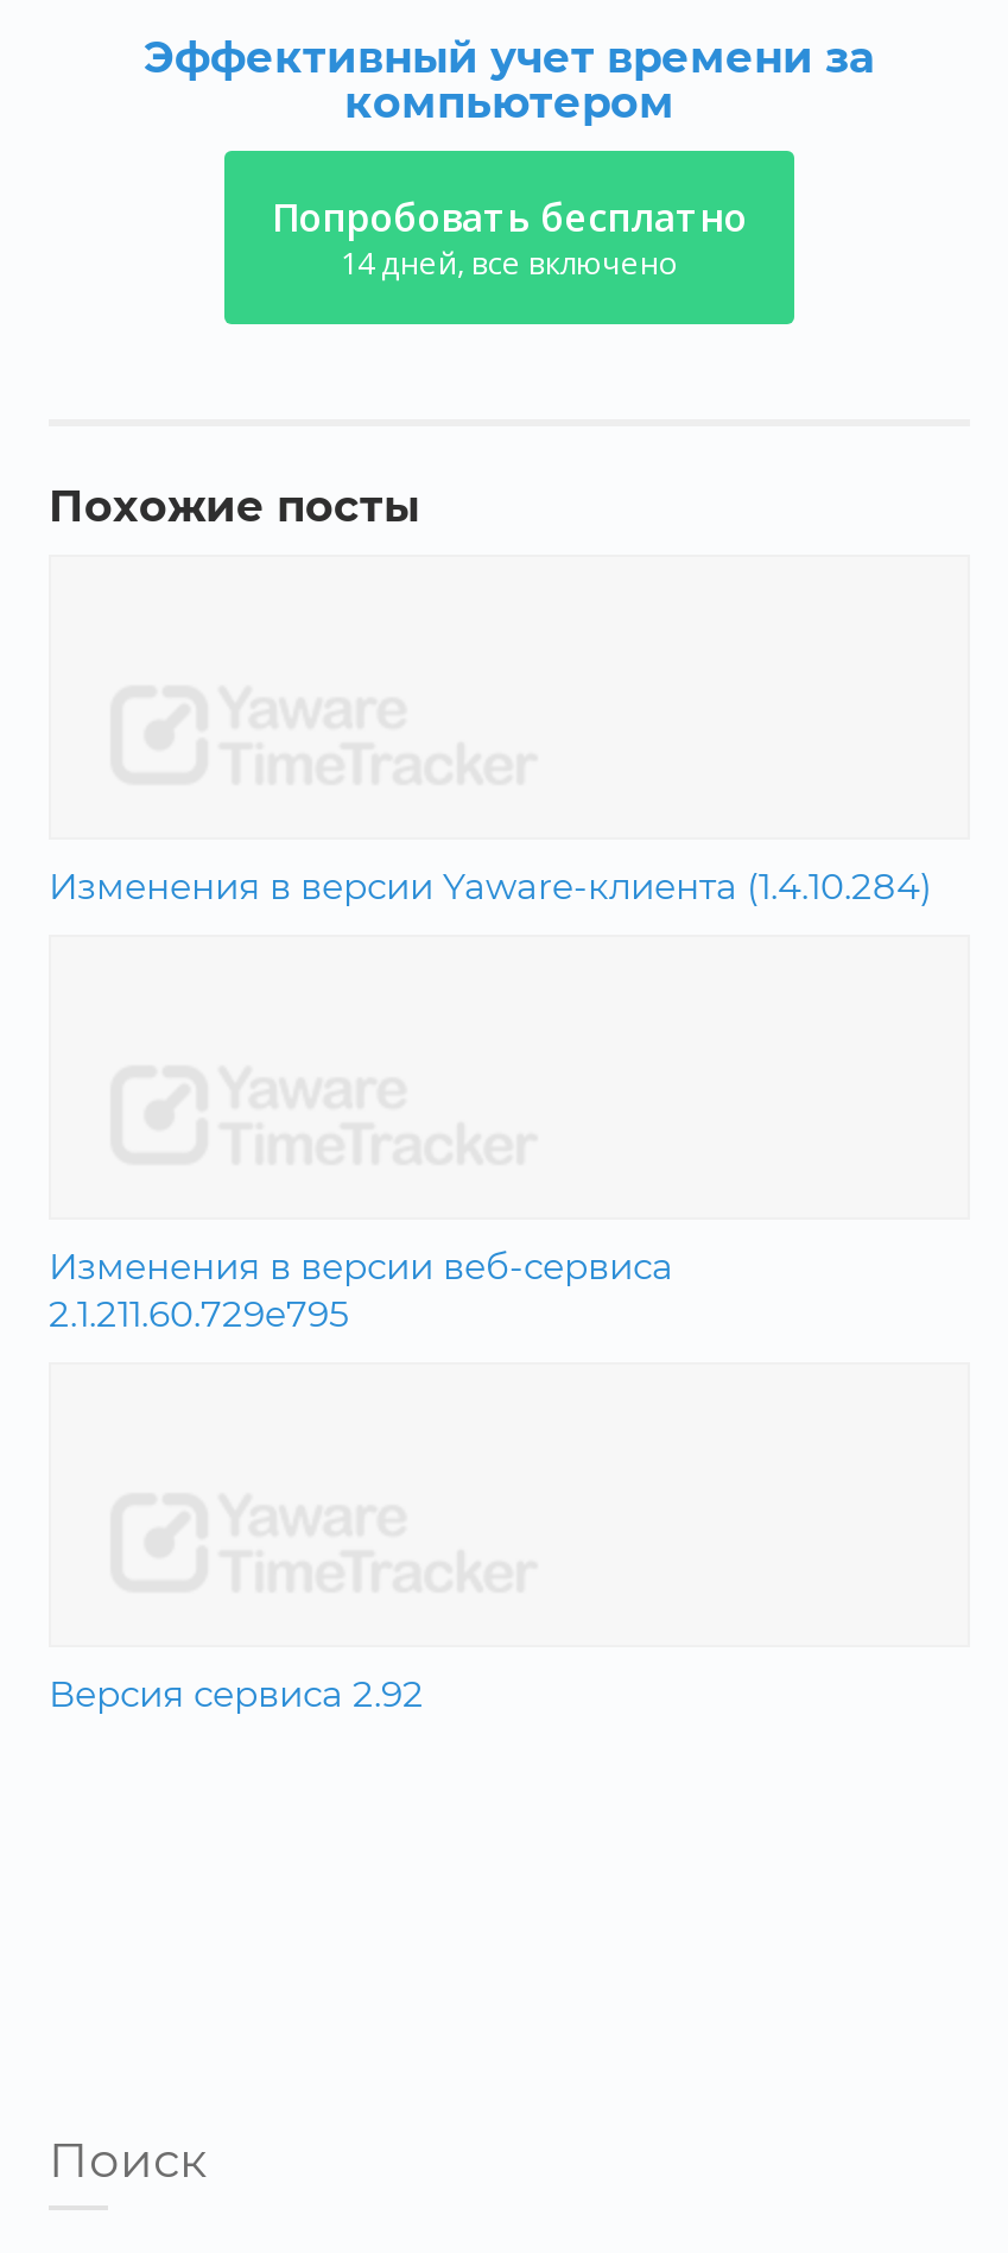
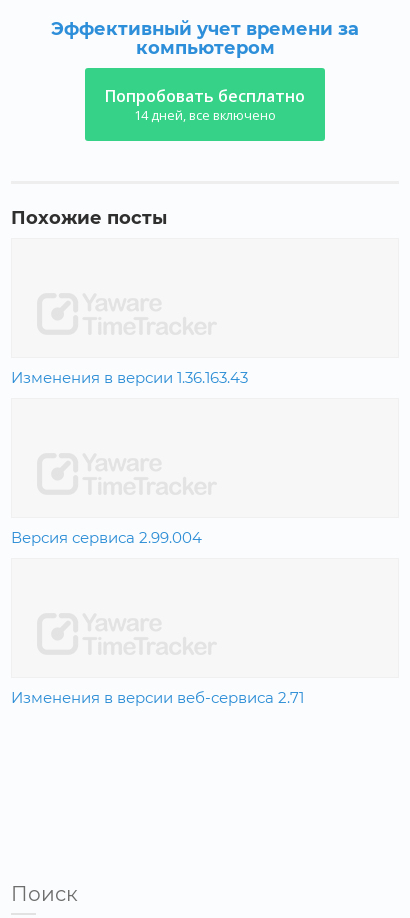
- Изменения в версии Yaware-клиента (1.4.10.284)
+ Изменения в версии 1.36.163.43

- Изменения в версии веб-сервиса
- 2.1.211.60.729e795
+ Версия сервиса 2.99.004

- Версия сервиса 2.92
+ Изменения в версии веб-сервиса 2.71
